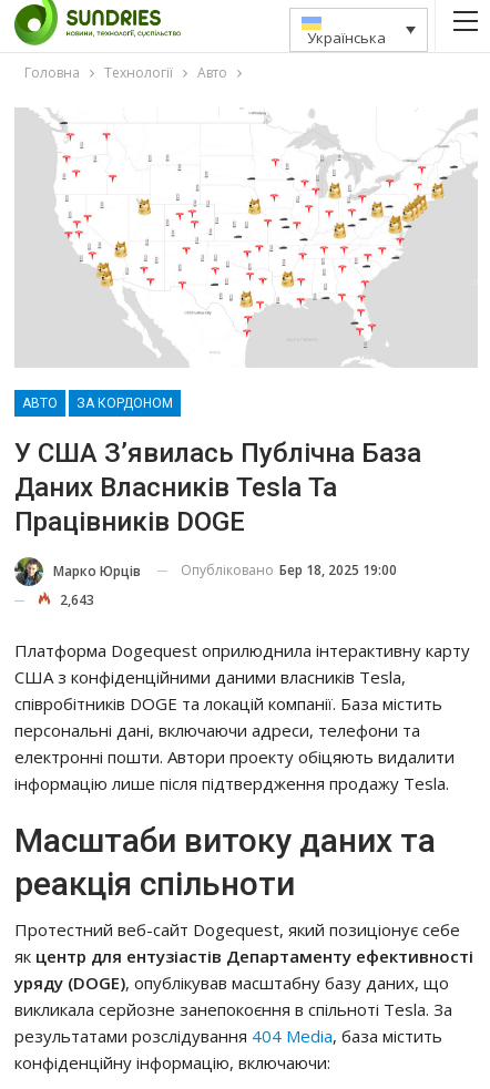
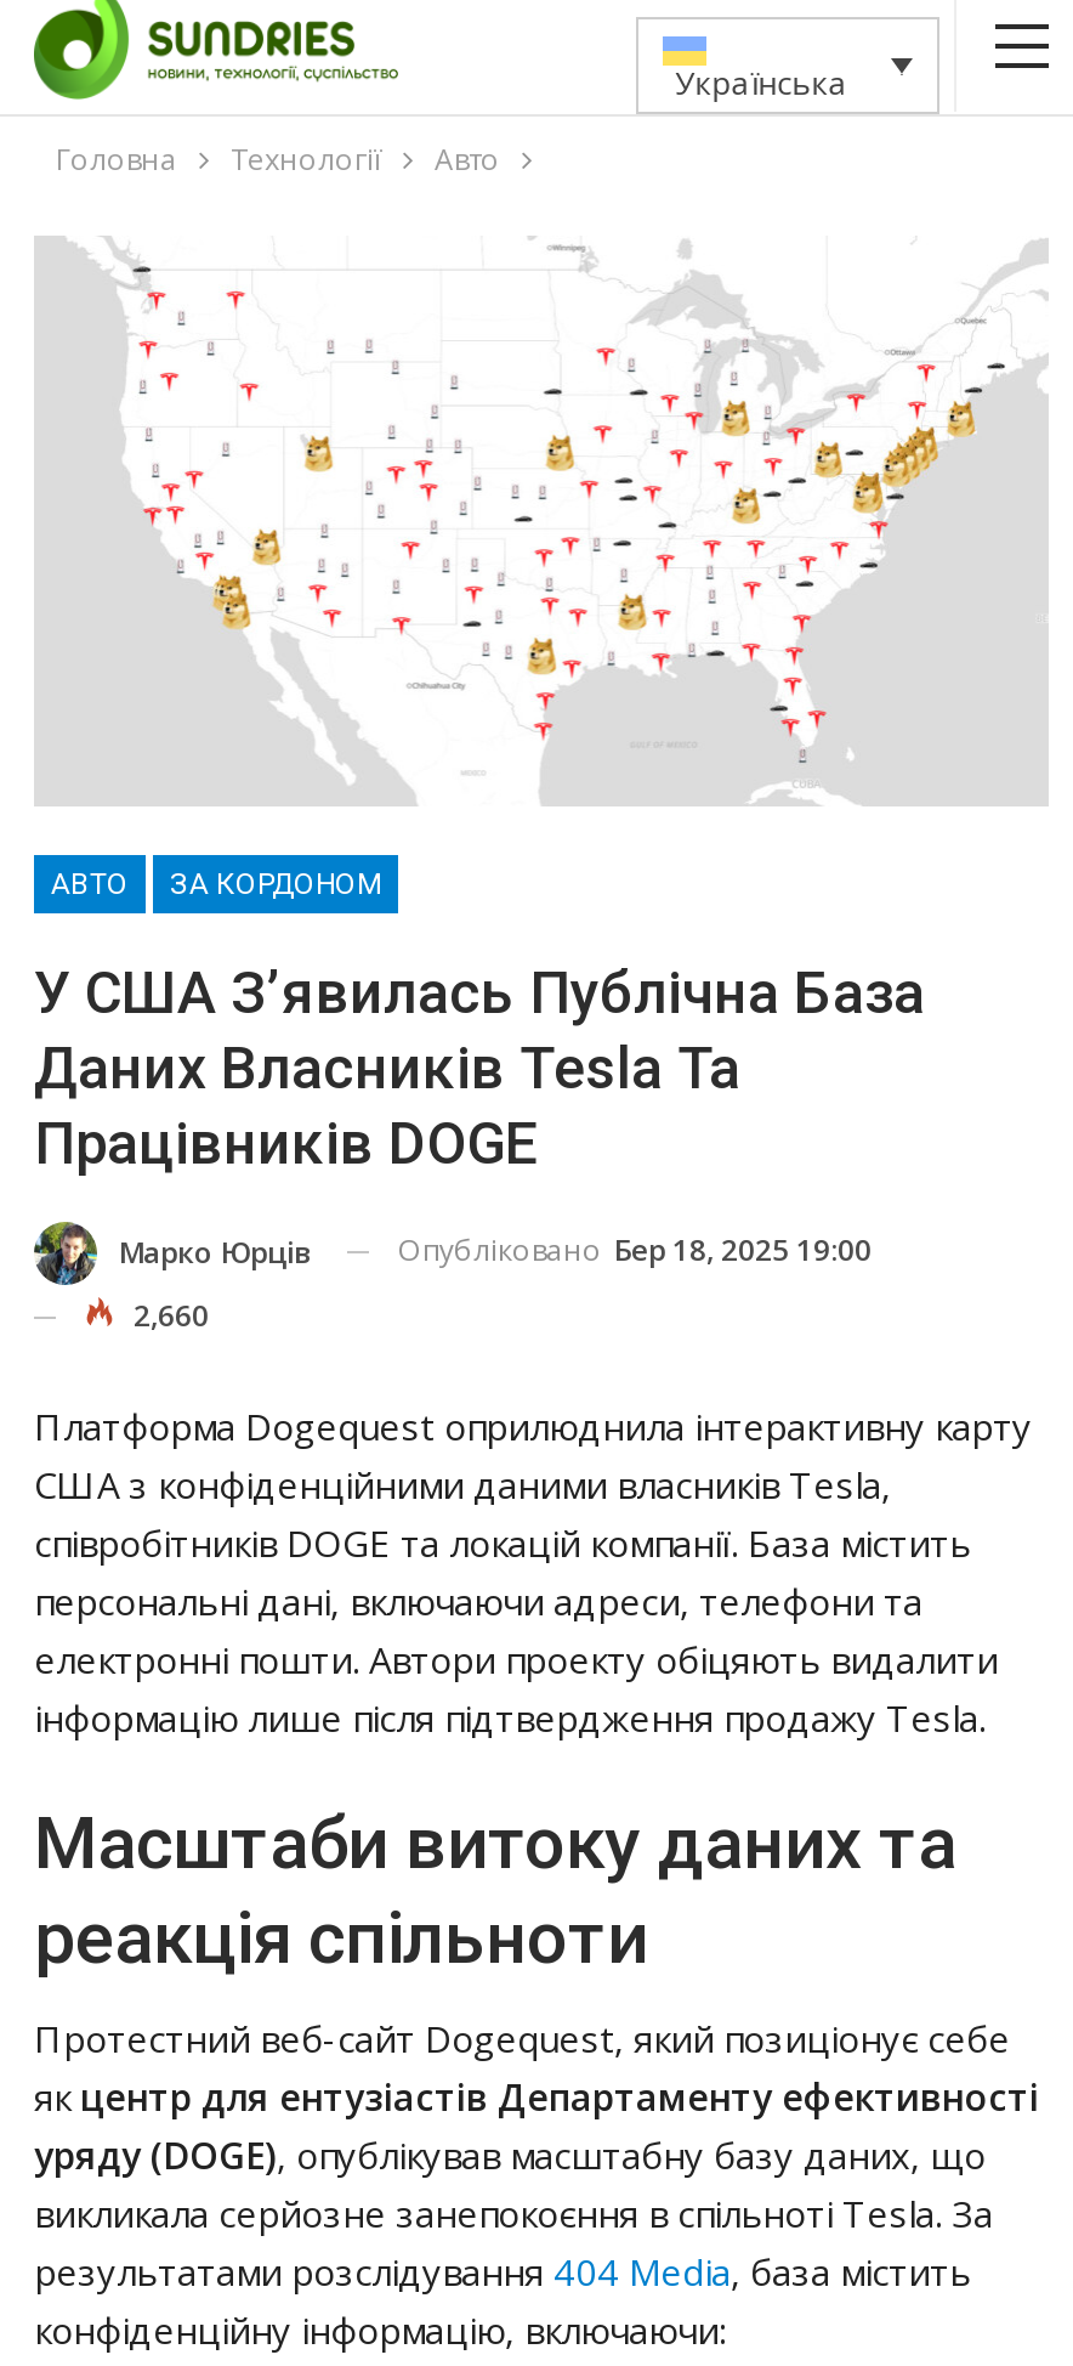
- 2,643
+ 2,660
